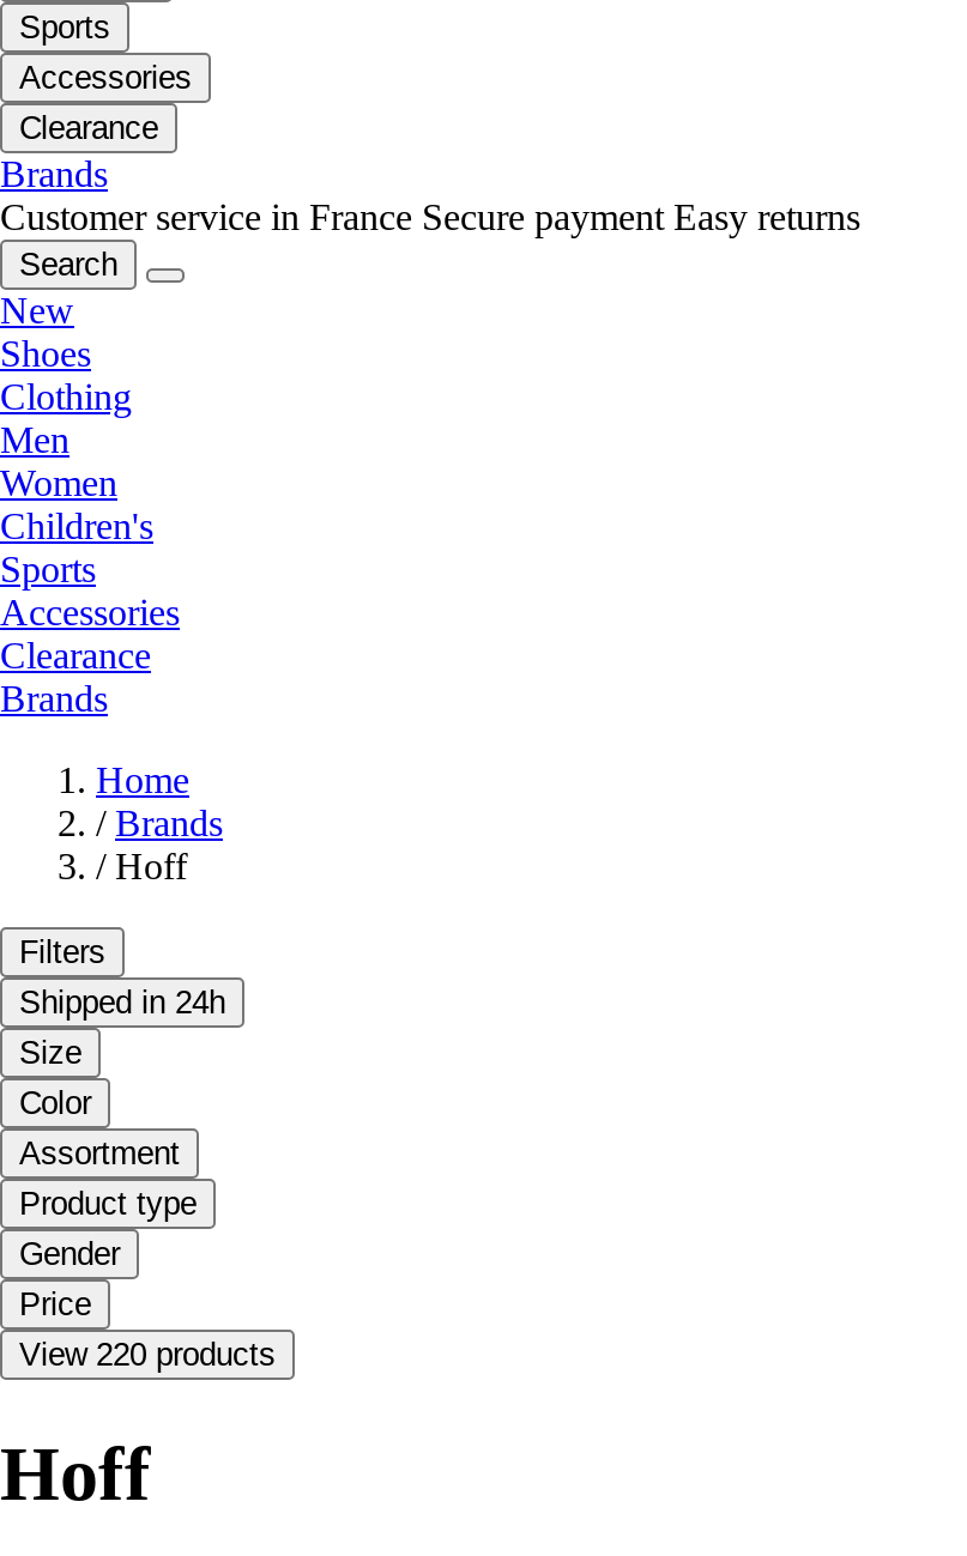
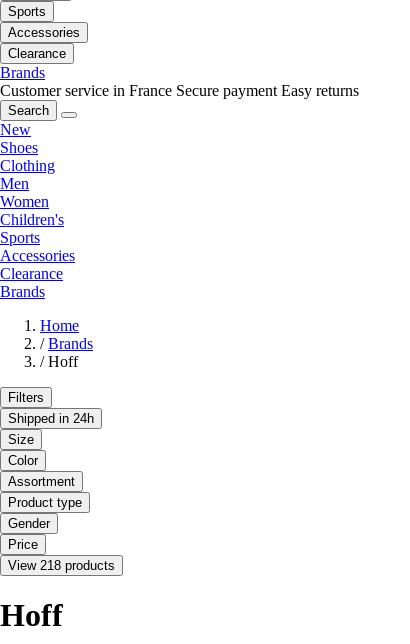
- View 220 products
+ View 218 products
